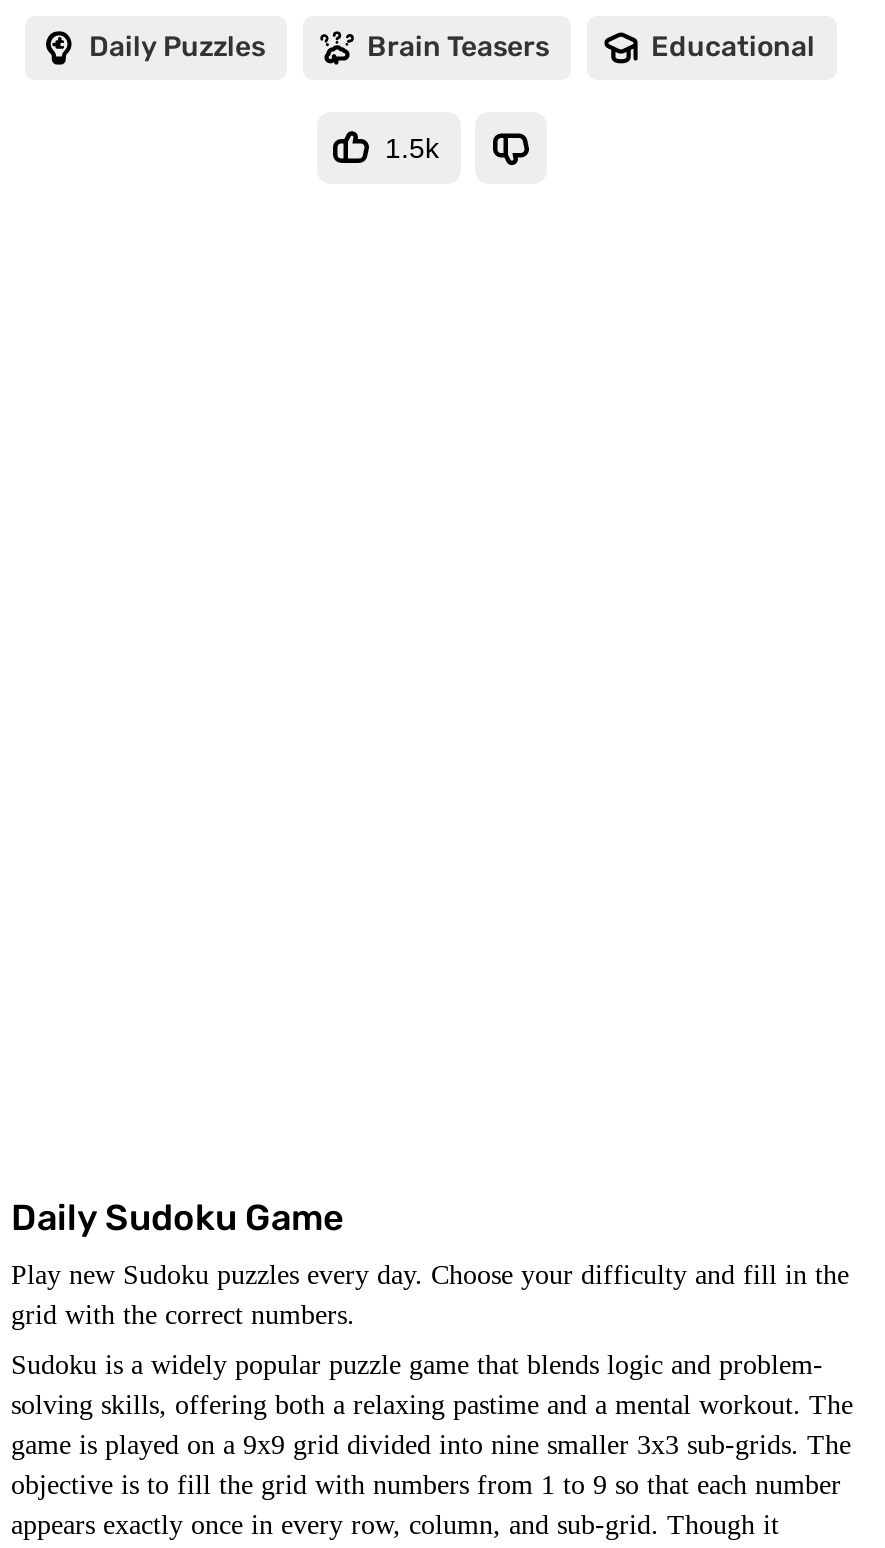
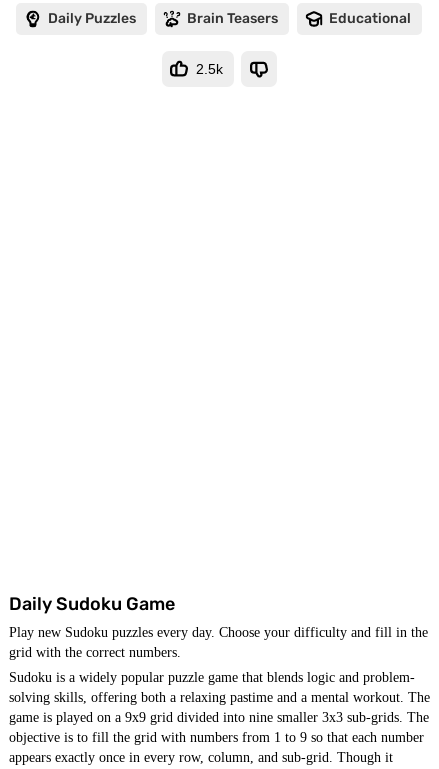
- 1.5k
+ 2.5k
